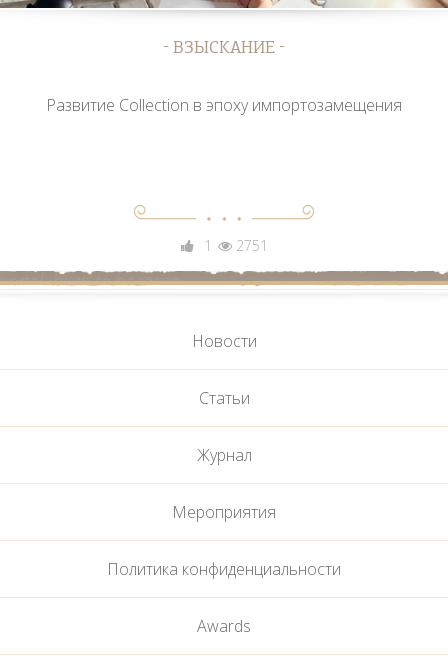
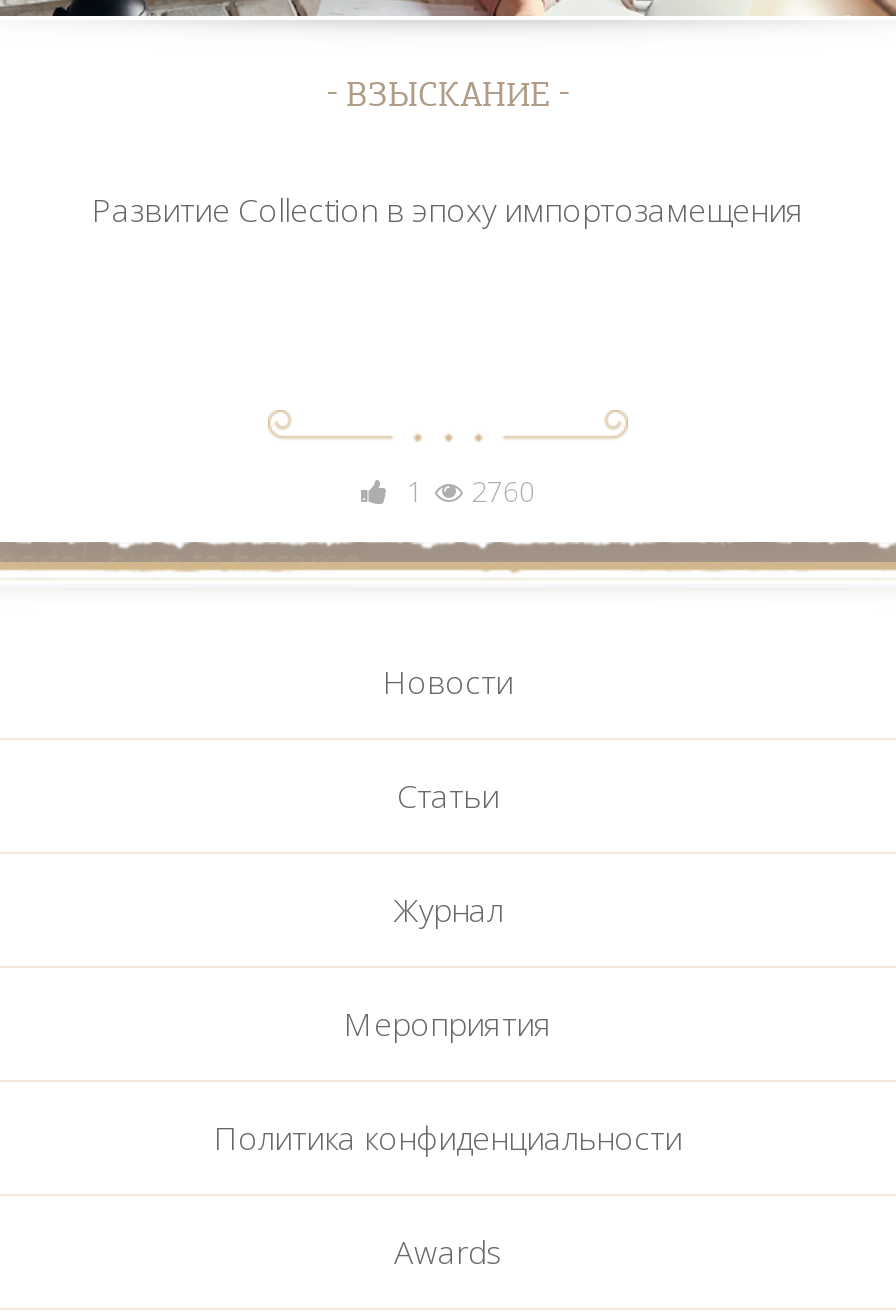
- 1 2751
+ 1 2760
